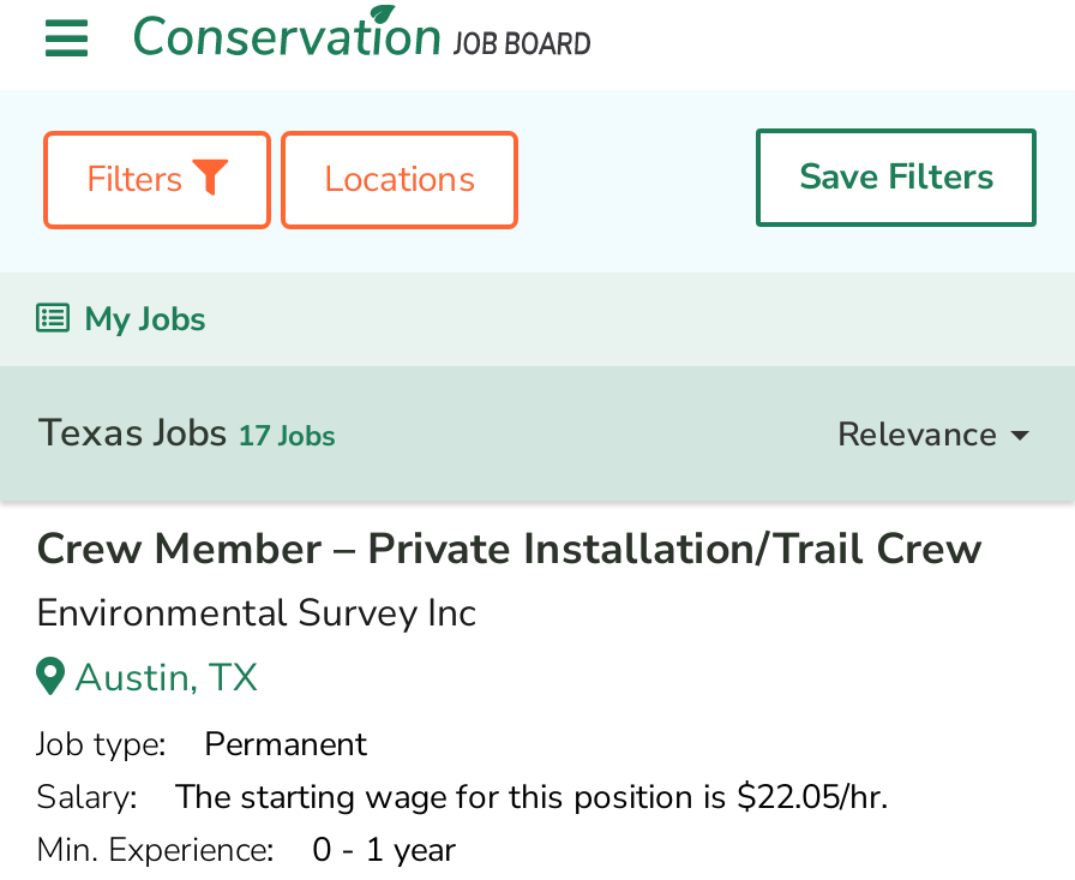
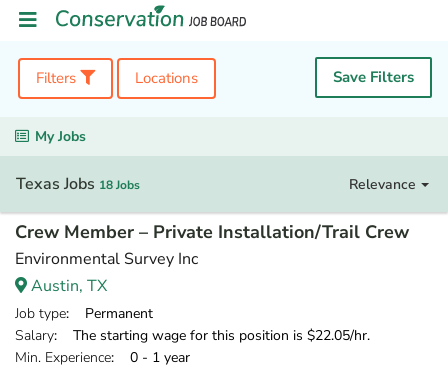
- Texas Jobs 17 Jobs
+ Texas Jobs 18 Jobs
